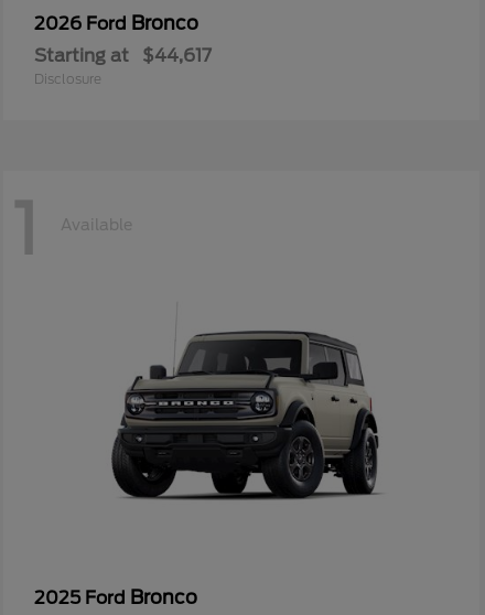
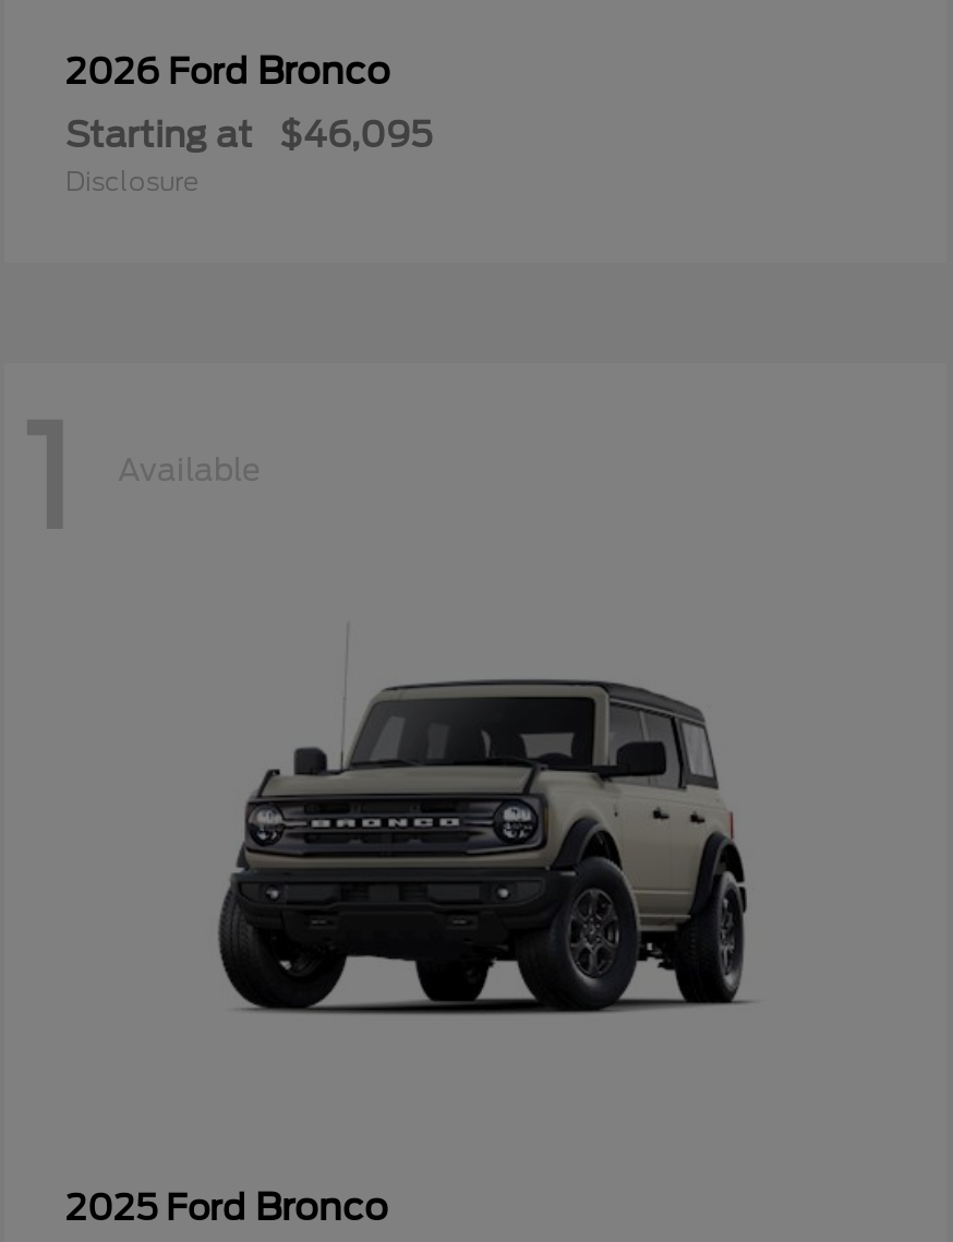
- Starting at $44,617
+ Starting at $46,095
